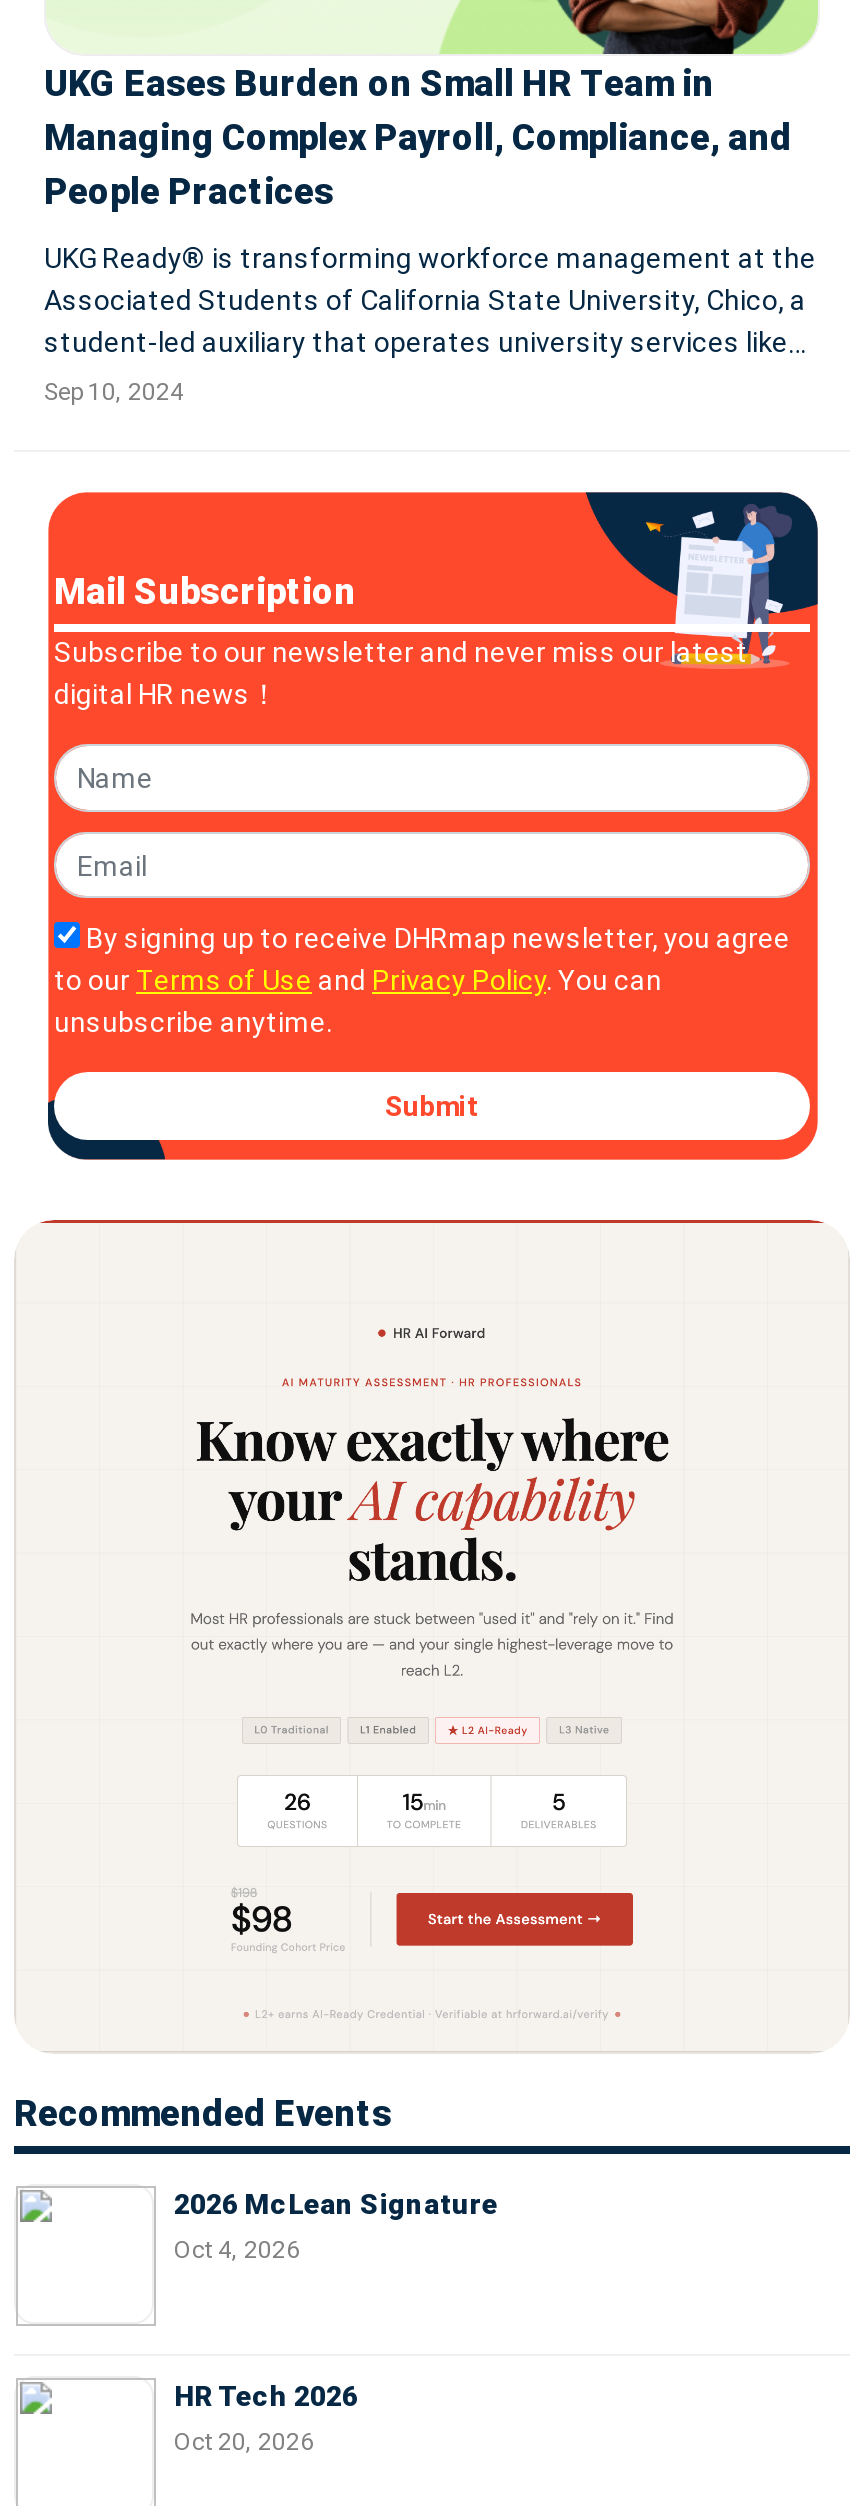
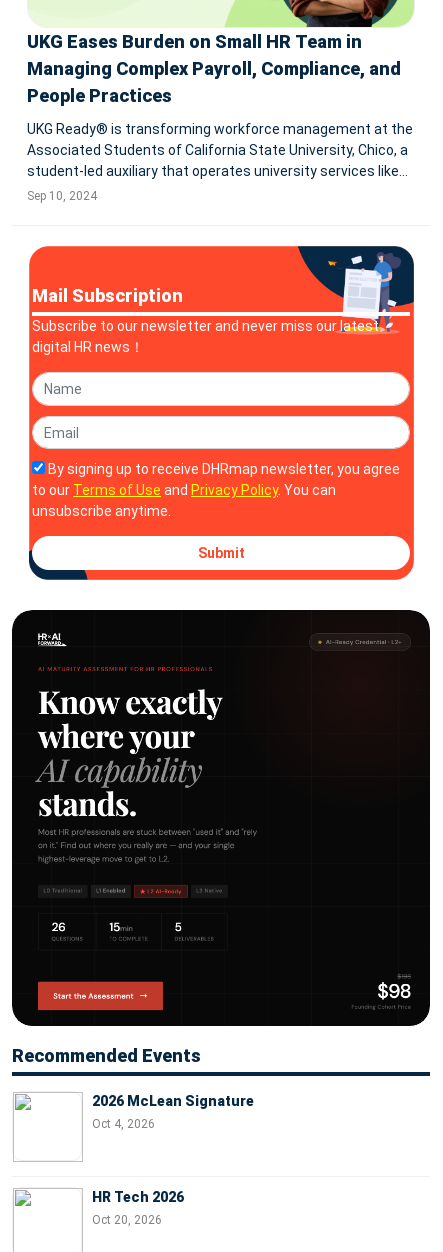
- [image]
+ [image]
